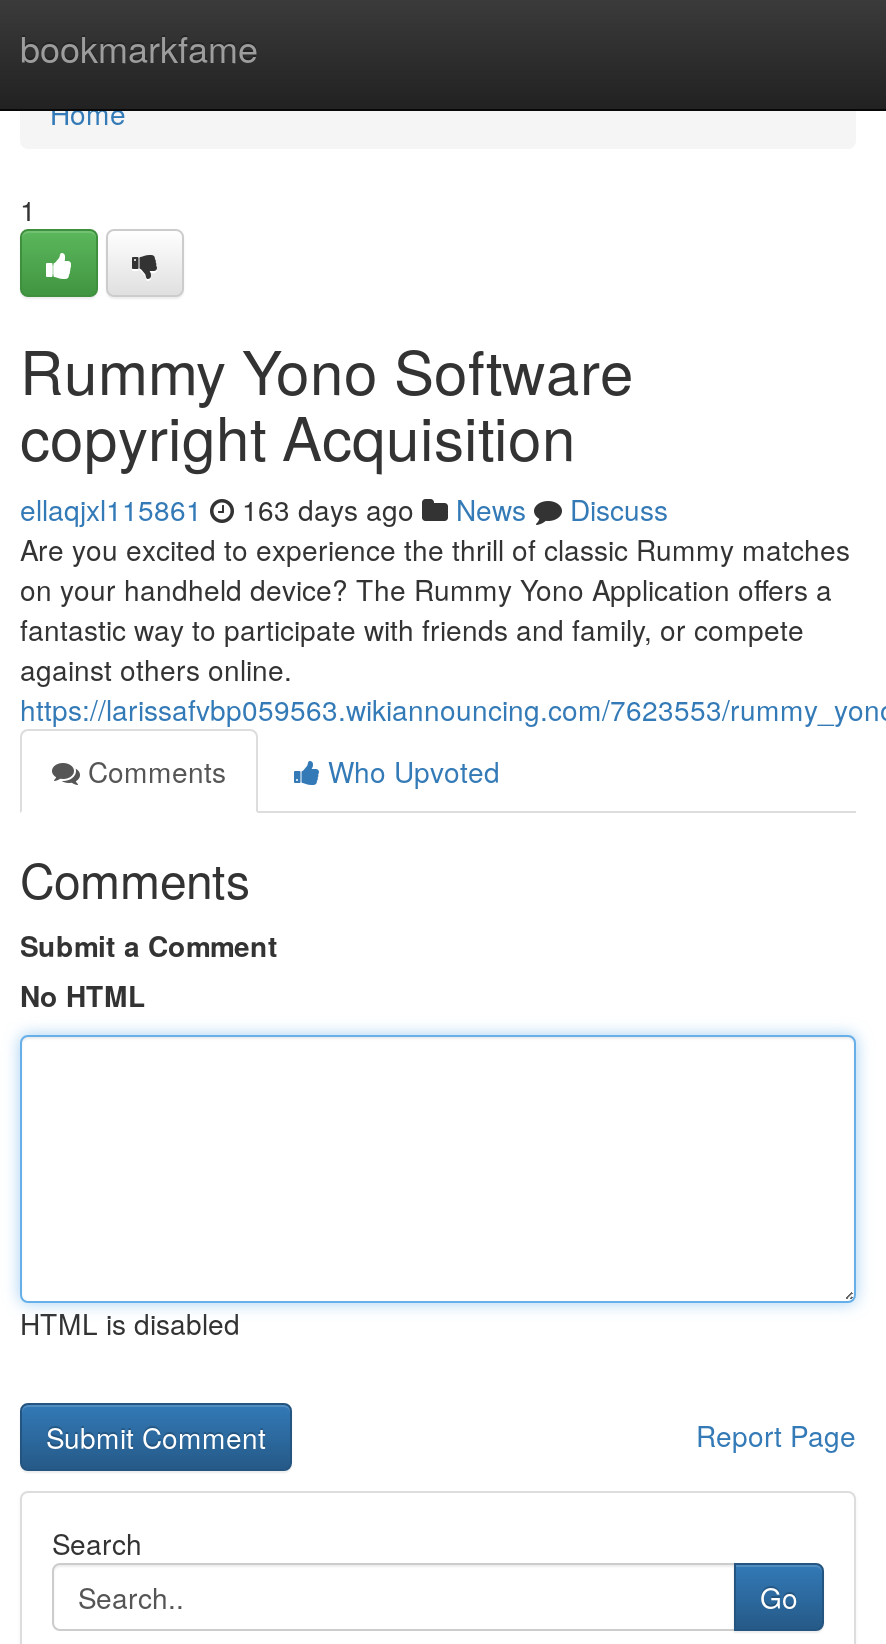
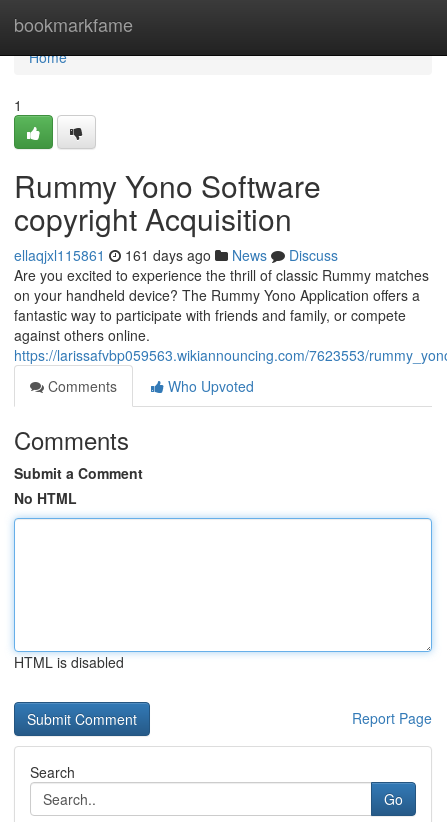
- ellaqjxl115861 163 days ago News Discuss
+ ellaqjxl115861 161 days ago News Discuss
